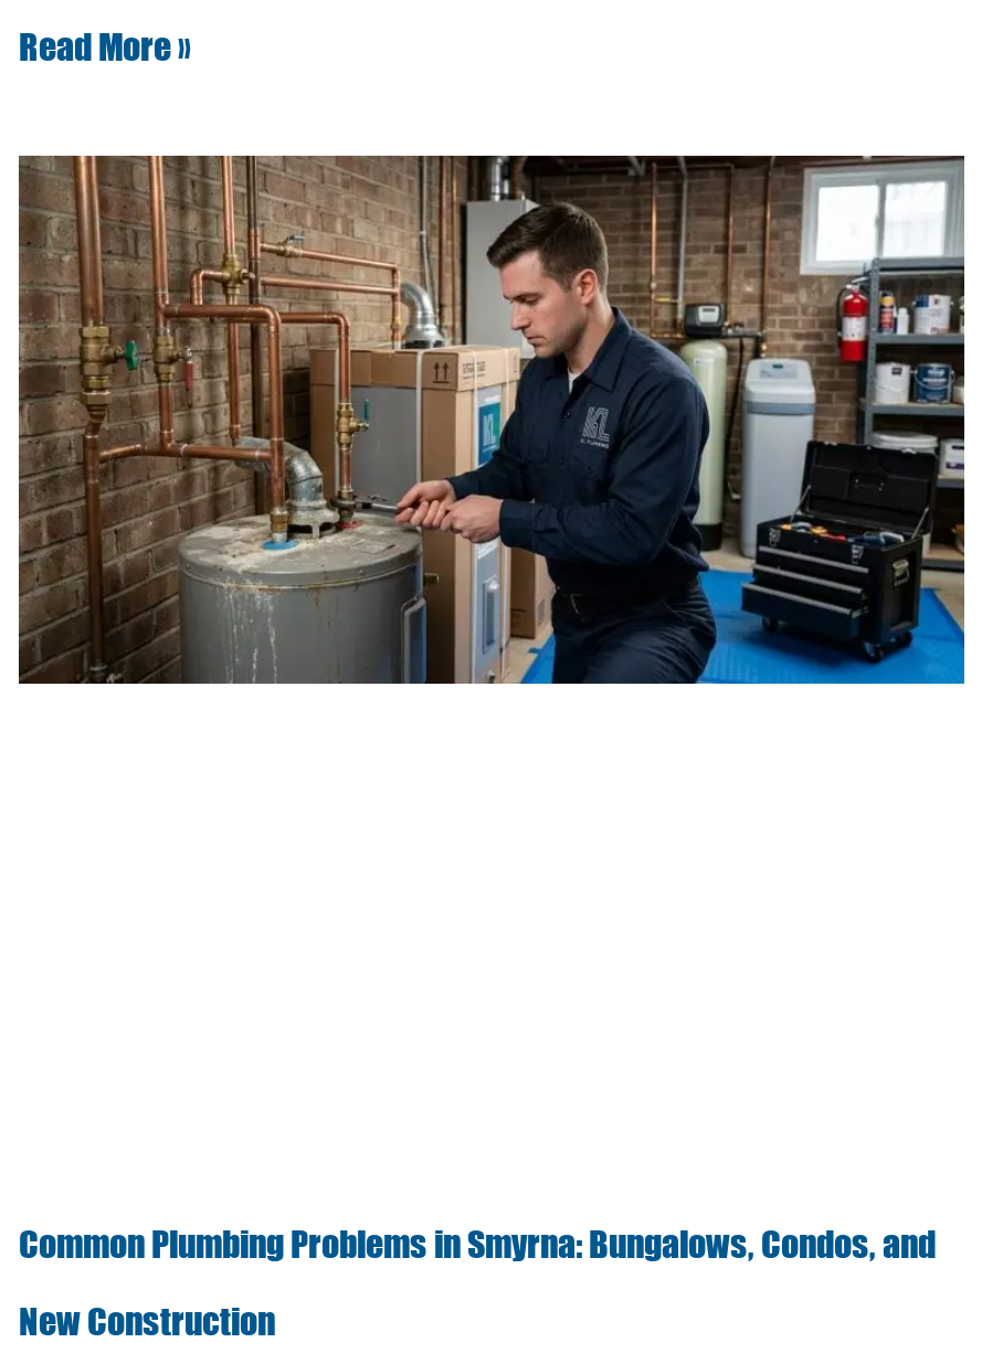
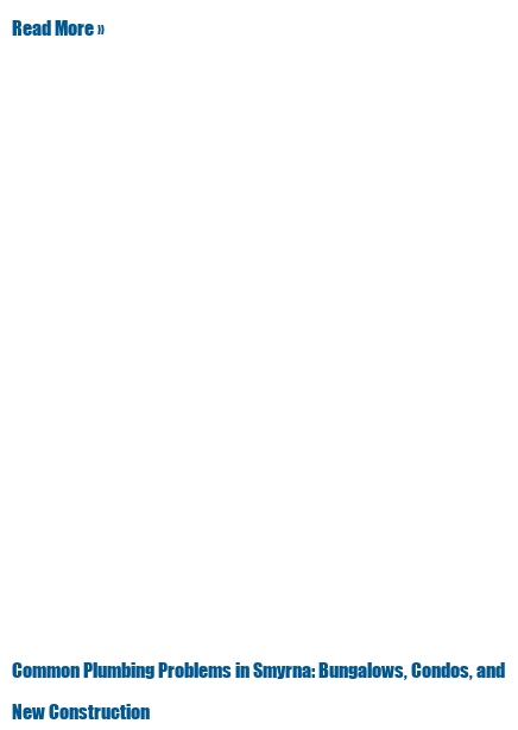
- [image]
